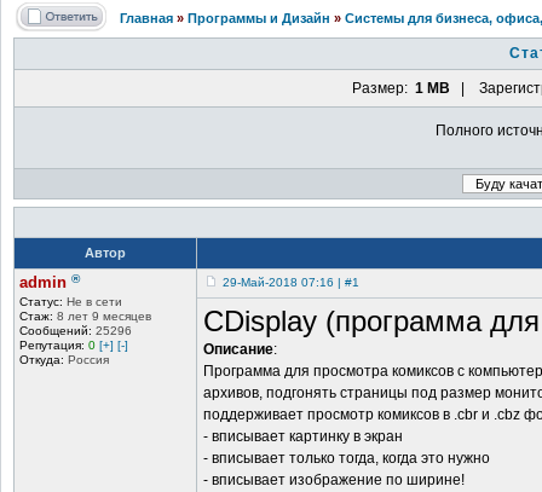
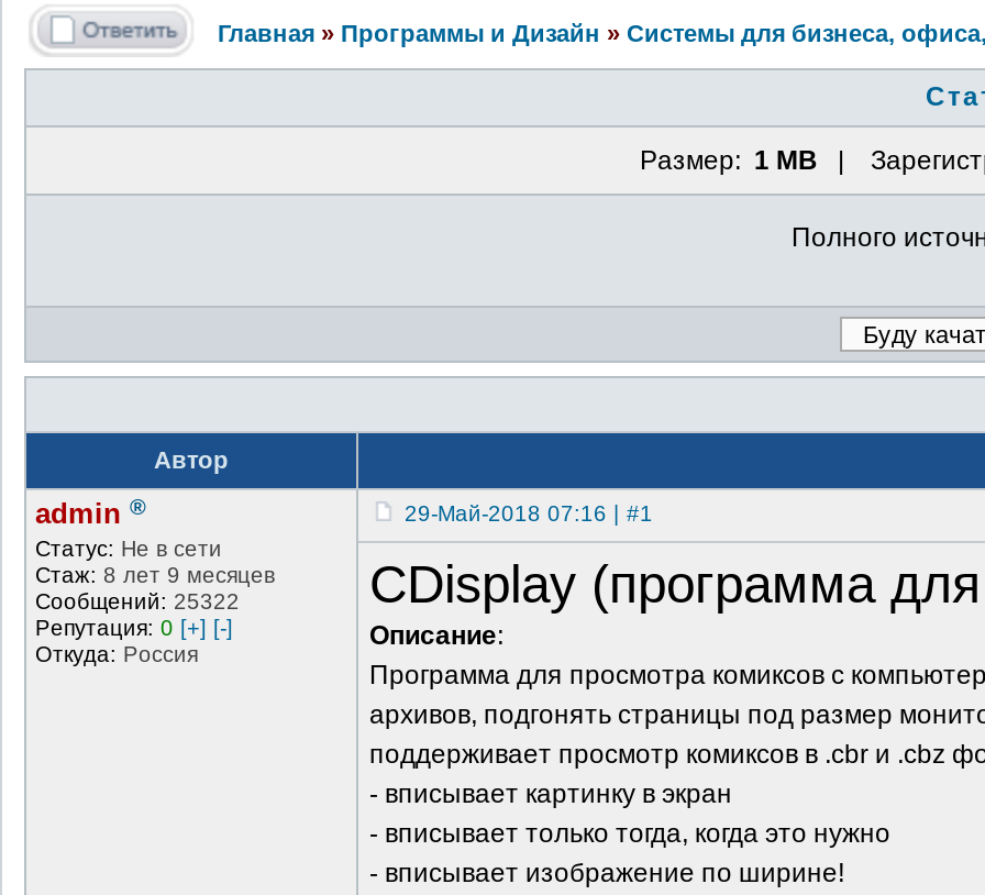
- Сообщений: 25296
+ Сообщений: 25322
